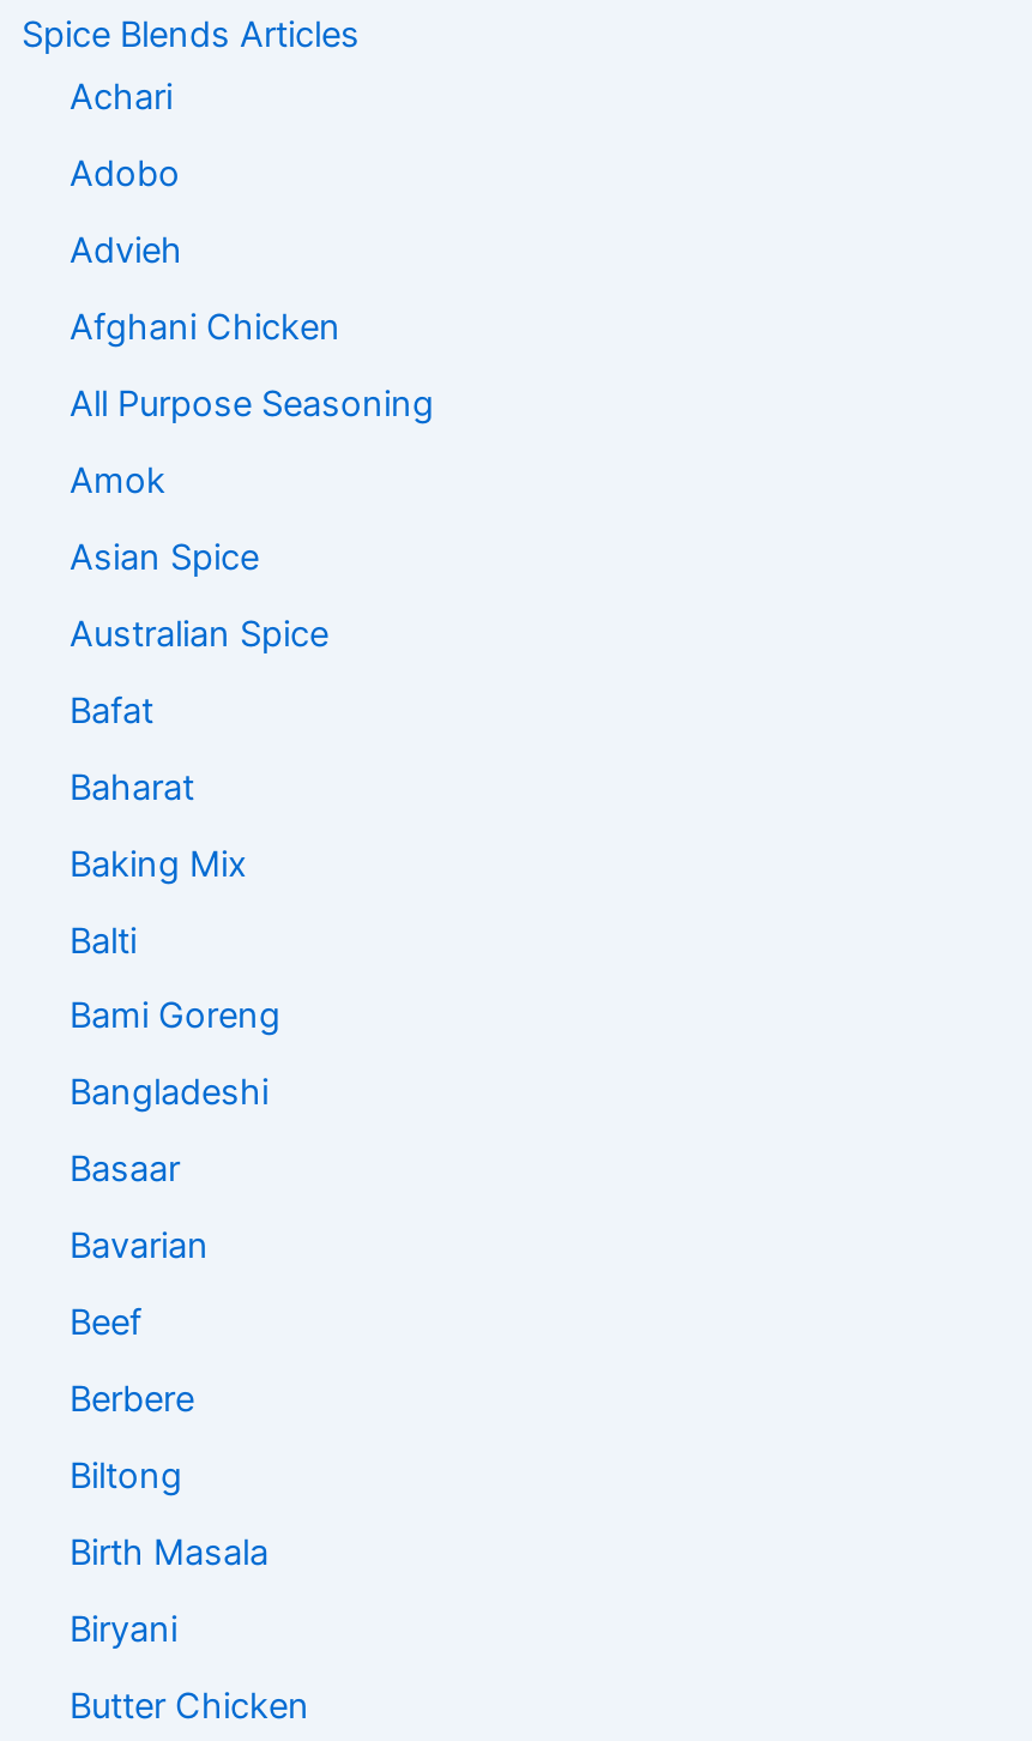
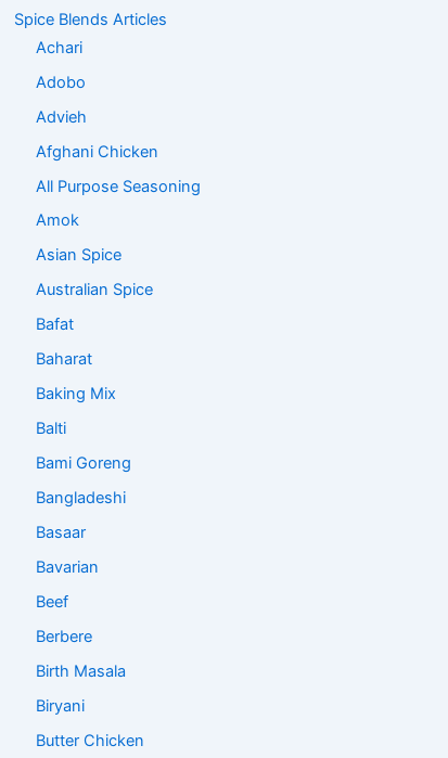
- Biltong
